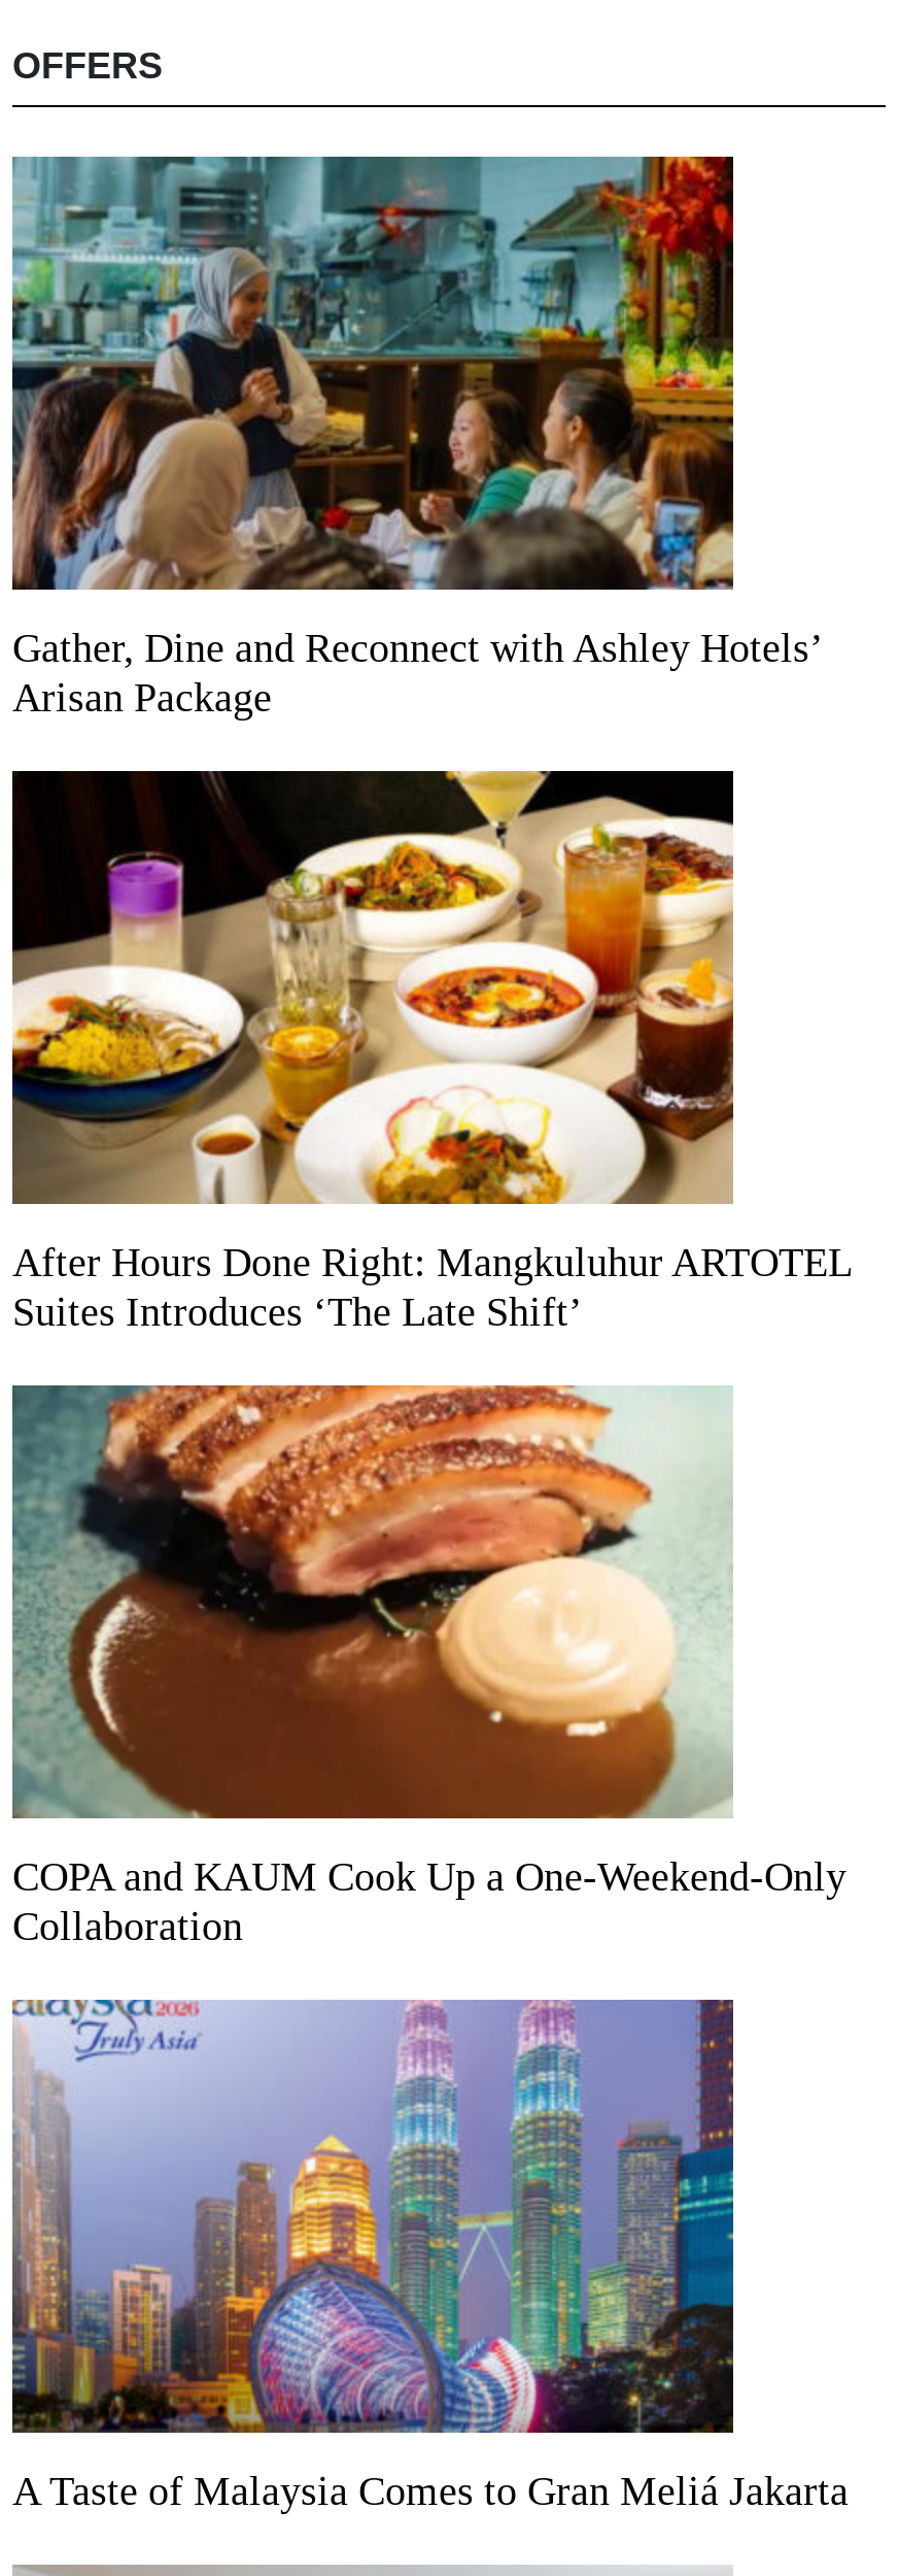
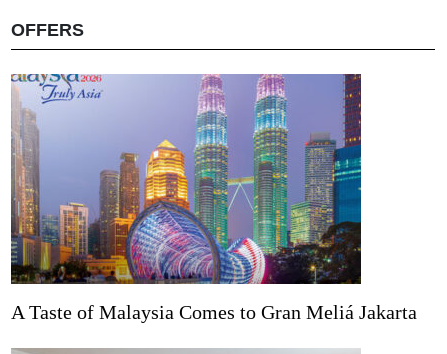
- [image]
- Gather, Dine and Reconnect with Ashley Hotels’
- Arisan Package

- [image]
- After Hours Done Right: Mangkuluhur ARTOTEL
- Suites Introduces ‘The Late Shift’

- [image]
- COPA and KAUM Cook Up a One-Weekend-Only
- Collaboration
